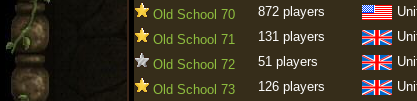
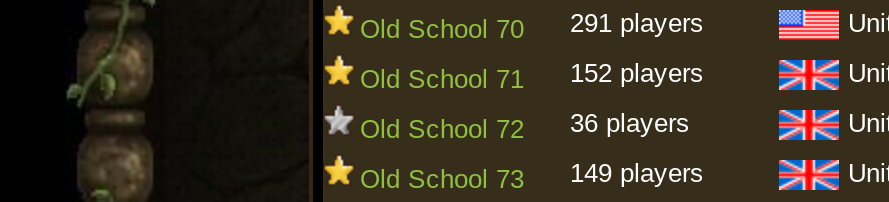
- Old School 70 872 players
+ Old School 70 291 players

- Old School 71 131 players
+ Old School 71 152 players

- Old School 72 51 players
+ Old School 72 36 players

- Old School 73 126 players
+ Old School 73 149 players
